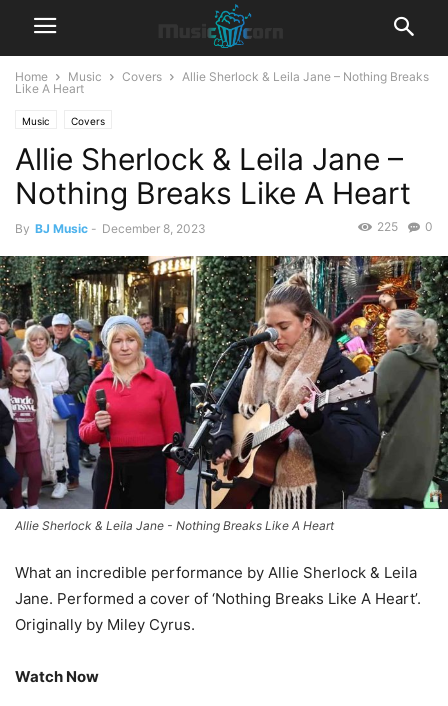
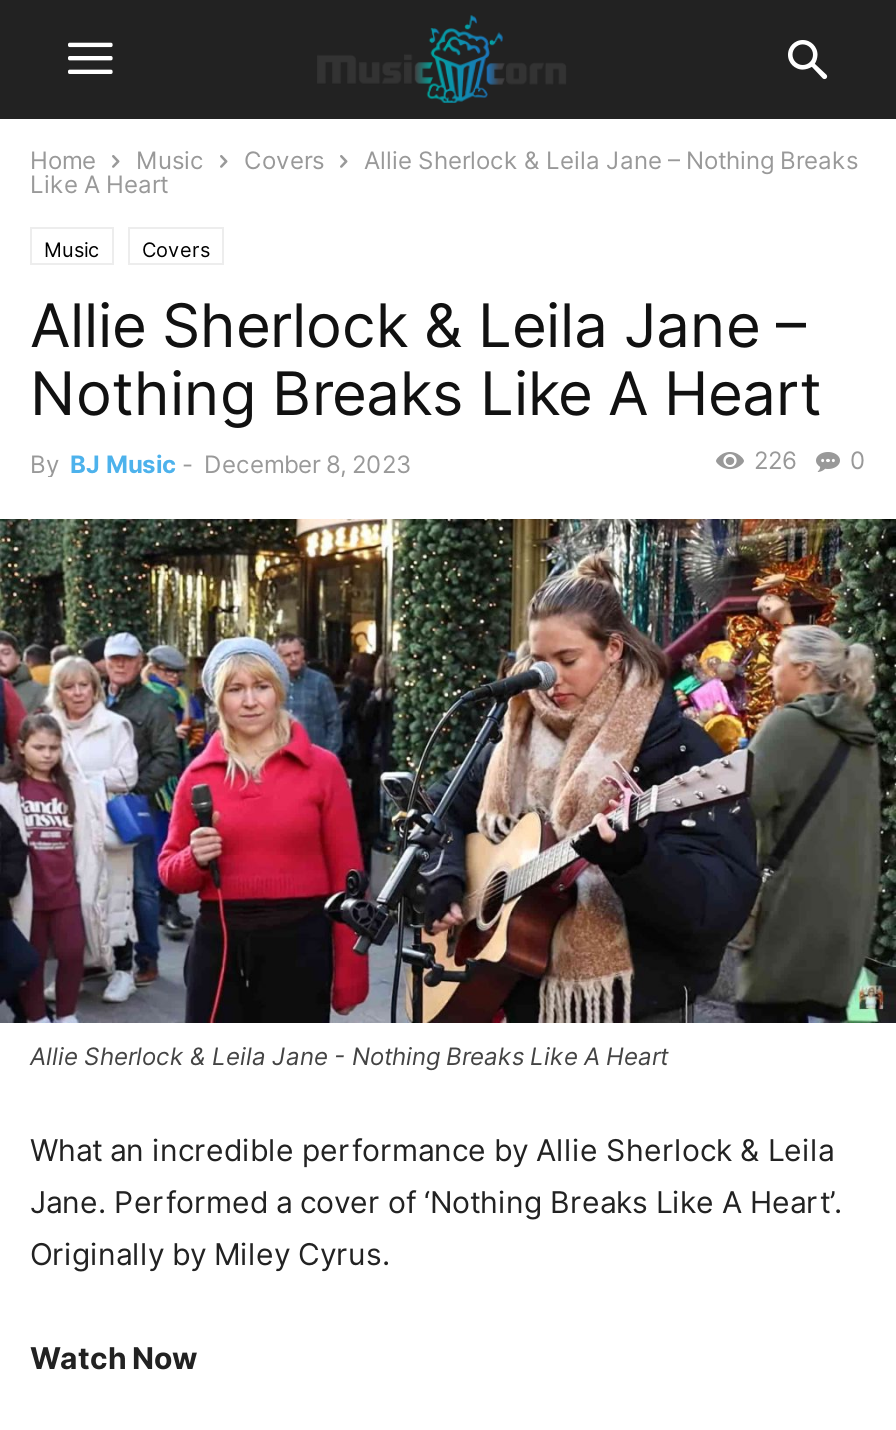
- 225 0
+ 226 0
